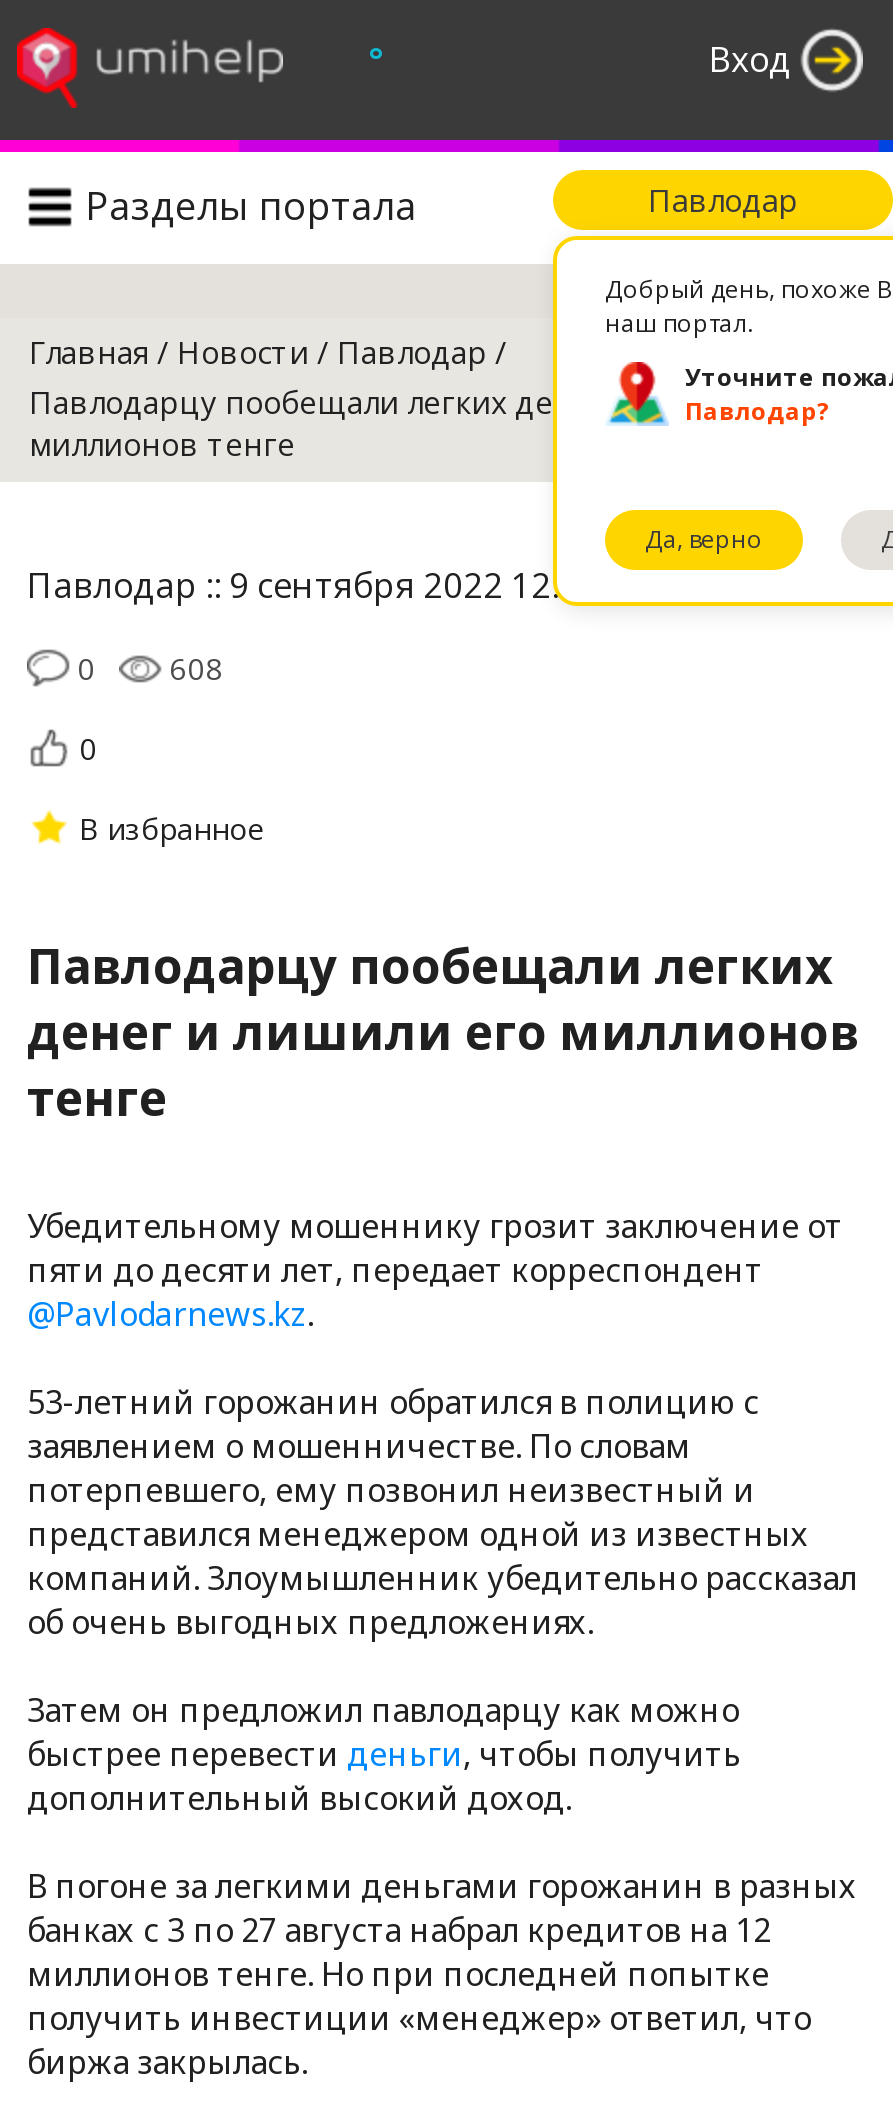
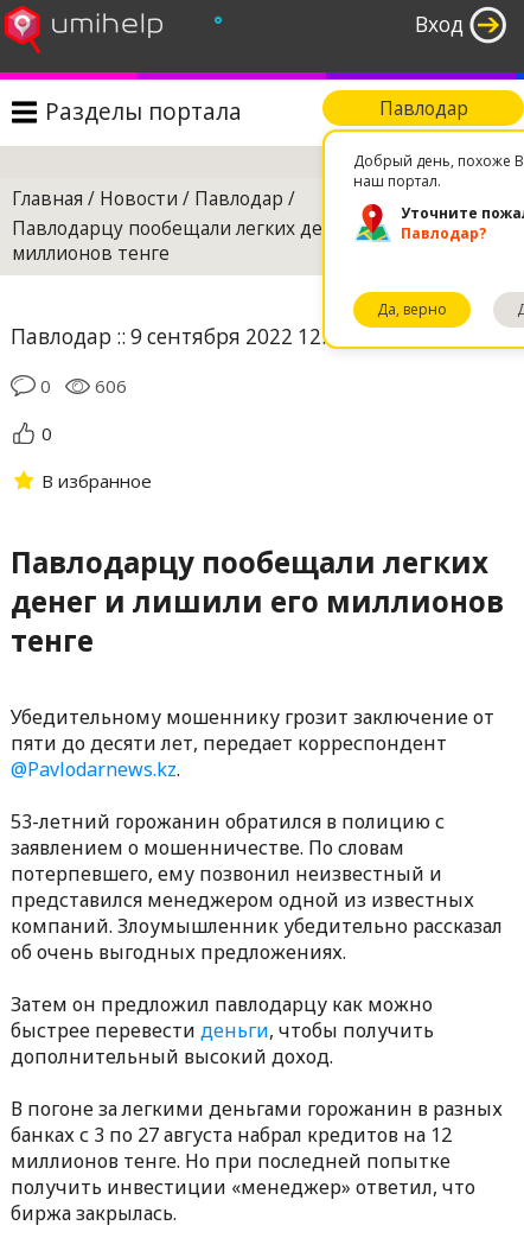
- 0 608
+ 0 606
